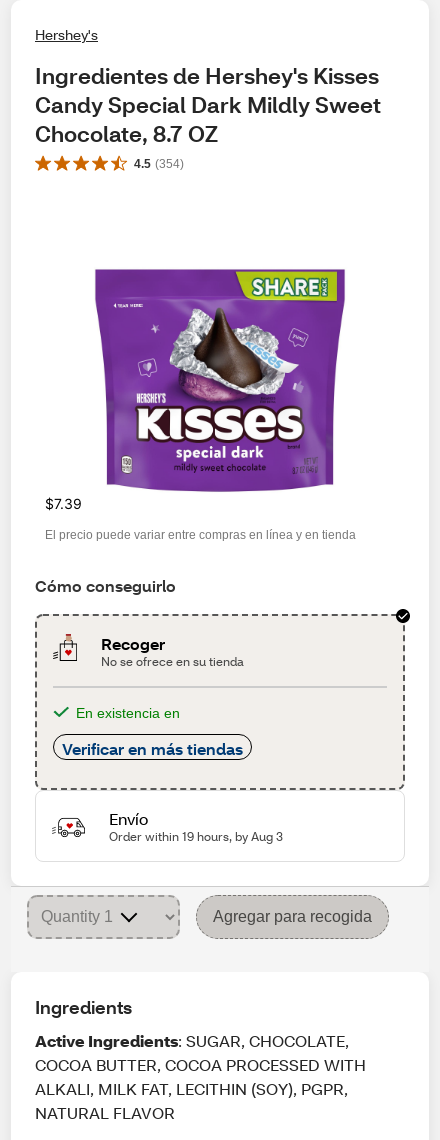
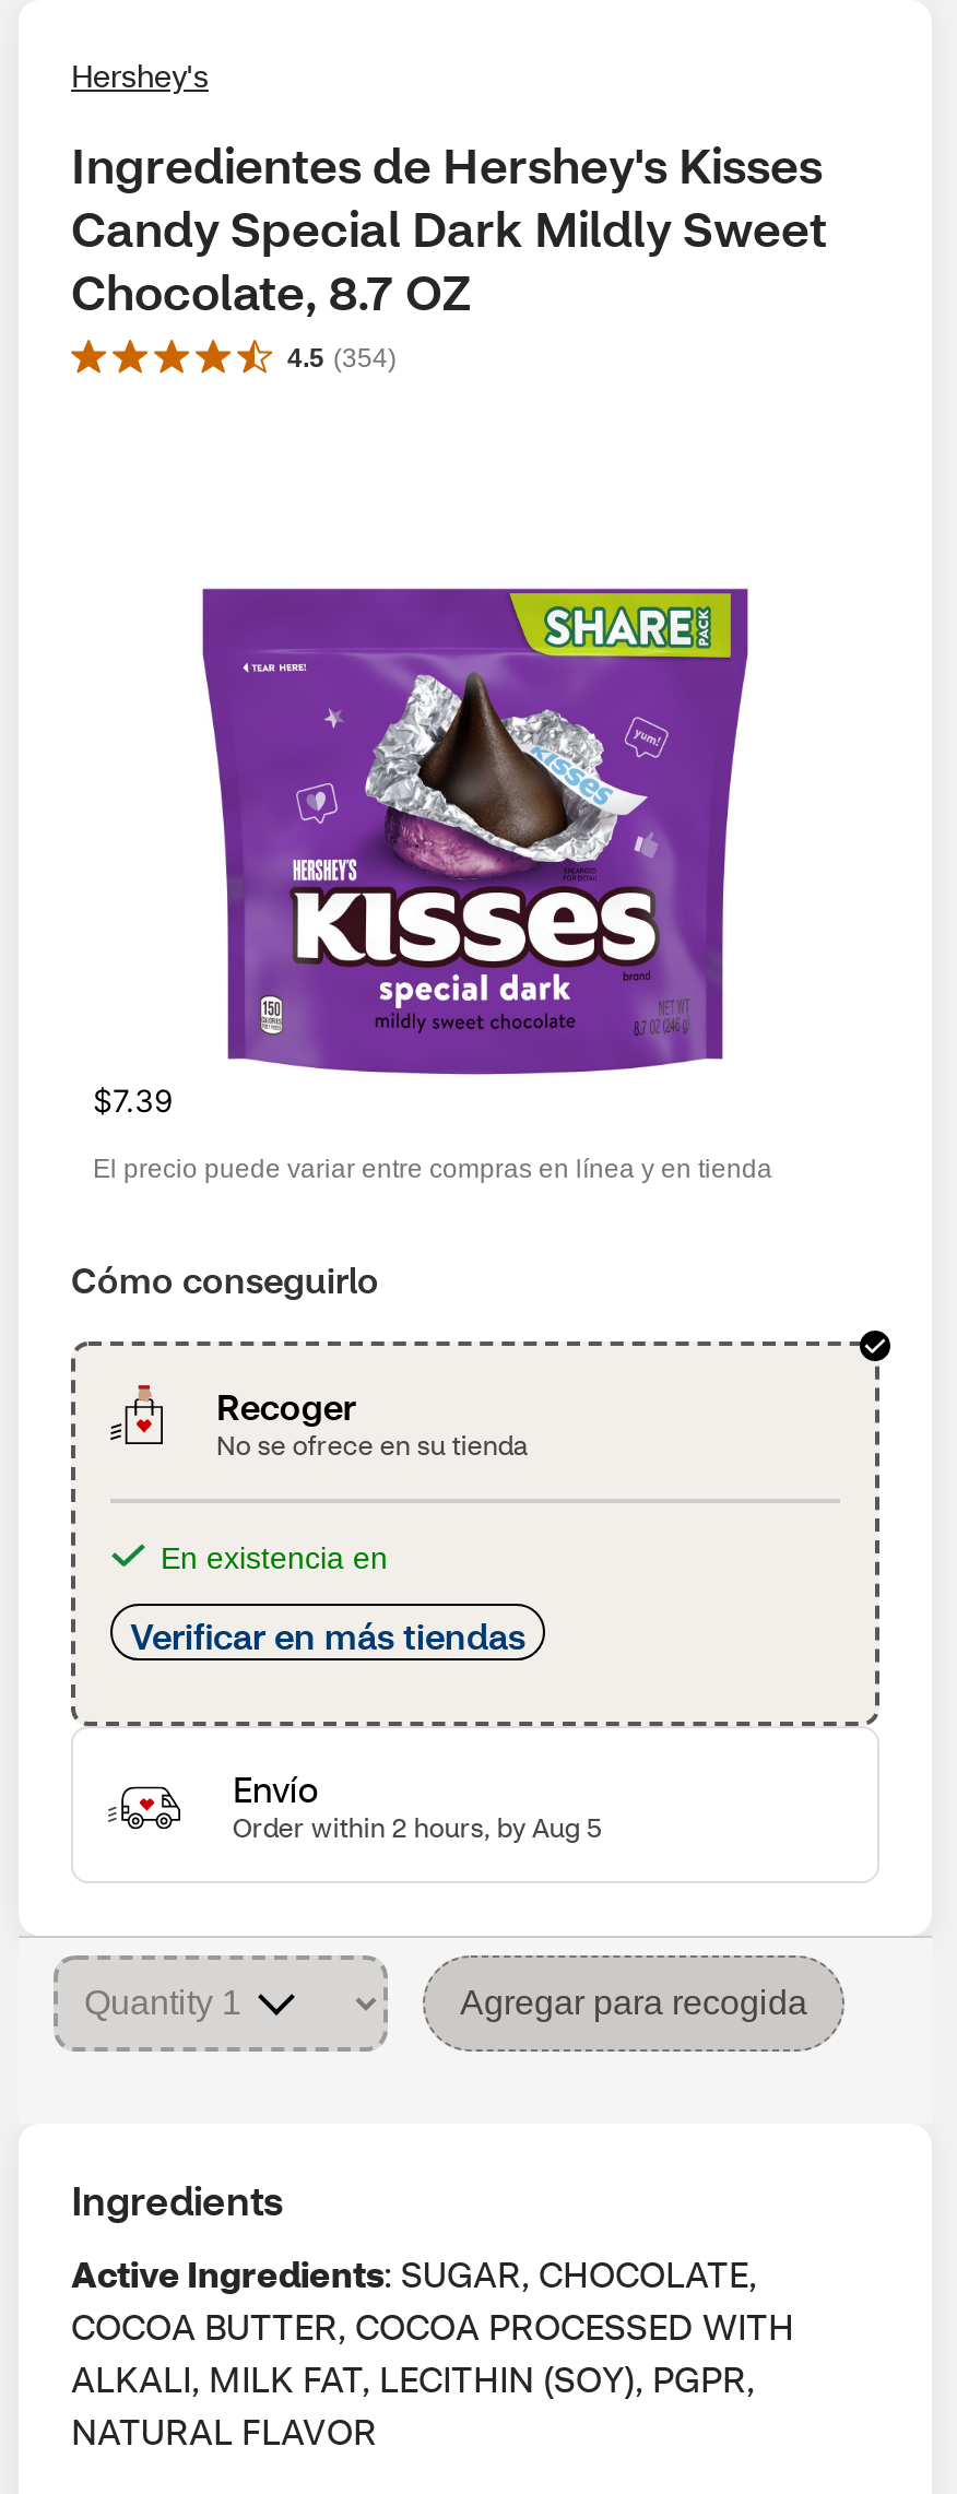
- Order within 19 hours, by Aug 3
+ Order within 2 hours, by Aug 5
